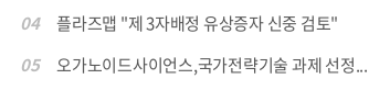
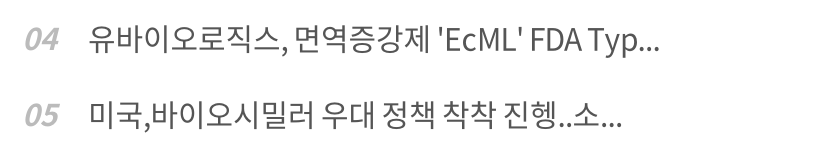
- 플라즈맵 "제 3자배정 유상증자 신중 검토"
+ 유바이오로직스, 면역증강제 'EcML' FDA Typ...

- 오가노이드사이언스,국가전략기술 과제 선정...
+ 미국,바이오시밀러 우대 정책 착착 진헹..소...
